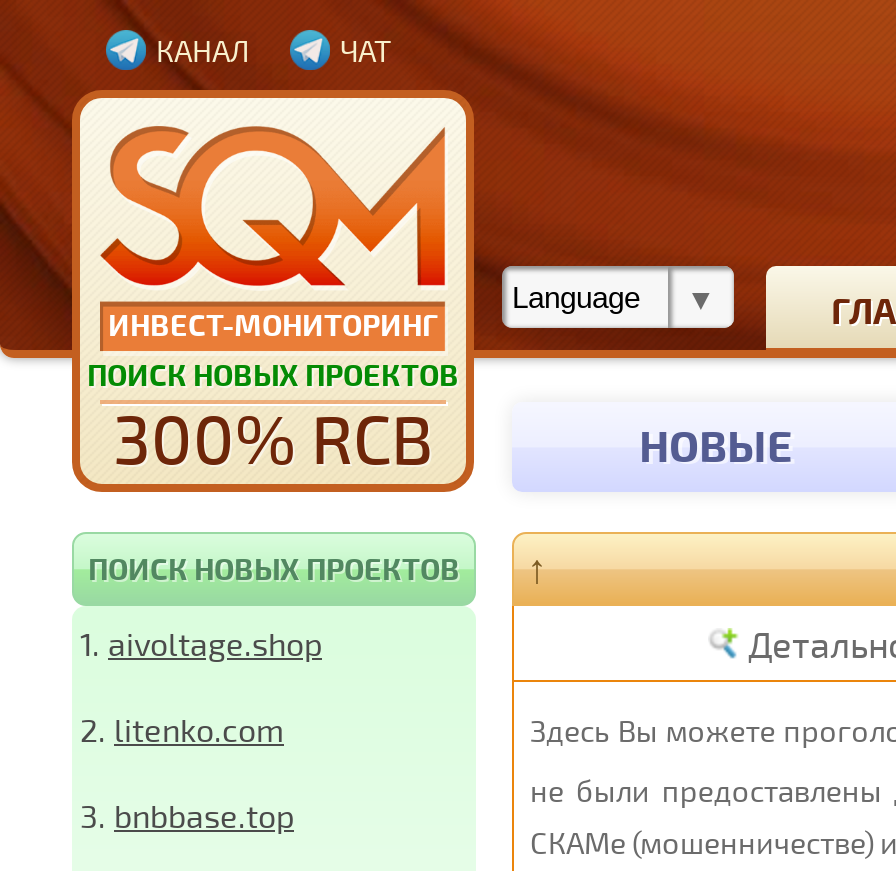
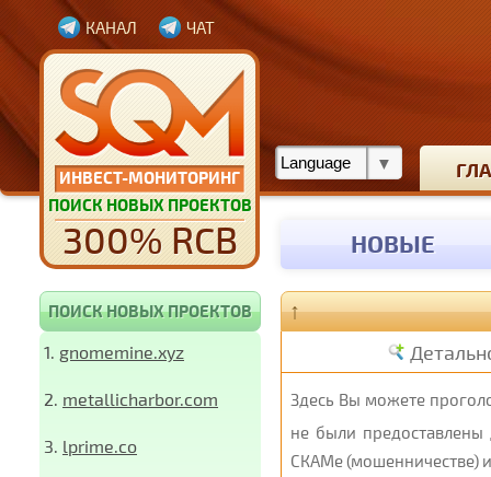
- 1. aivoltage.shop
+ 1. gnomemine.xyz

- 2. litenko.com
+ 2. metallicharbor.com

- 3. bnbbase.top
+ 3. lprime.co
